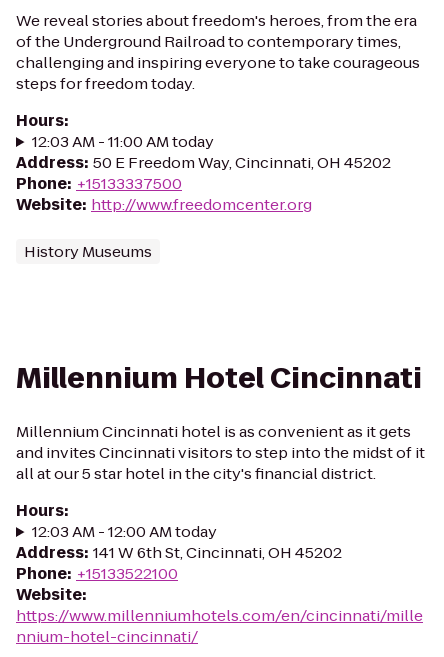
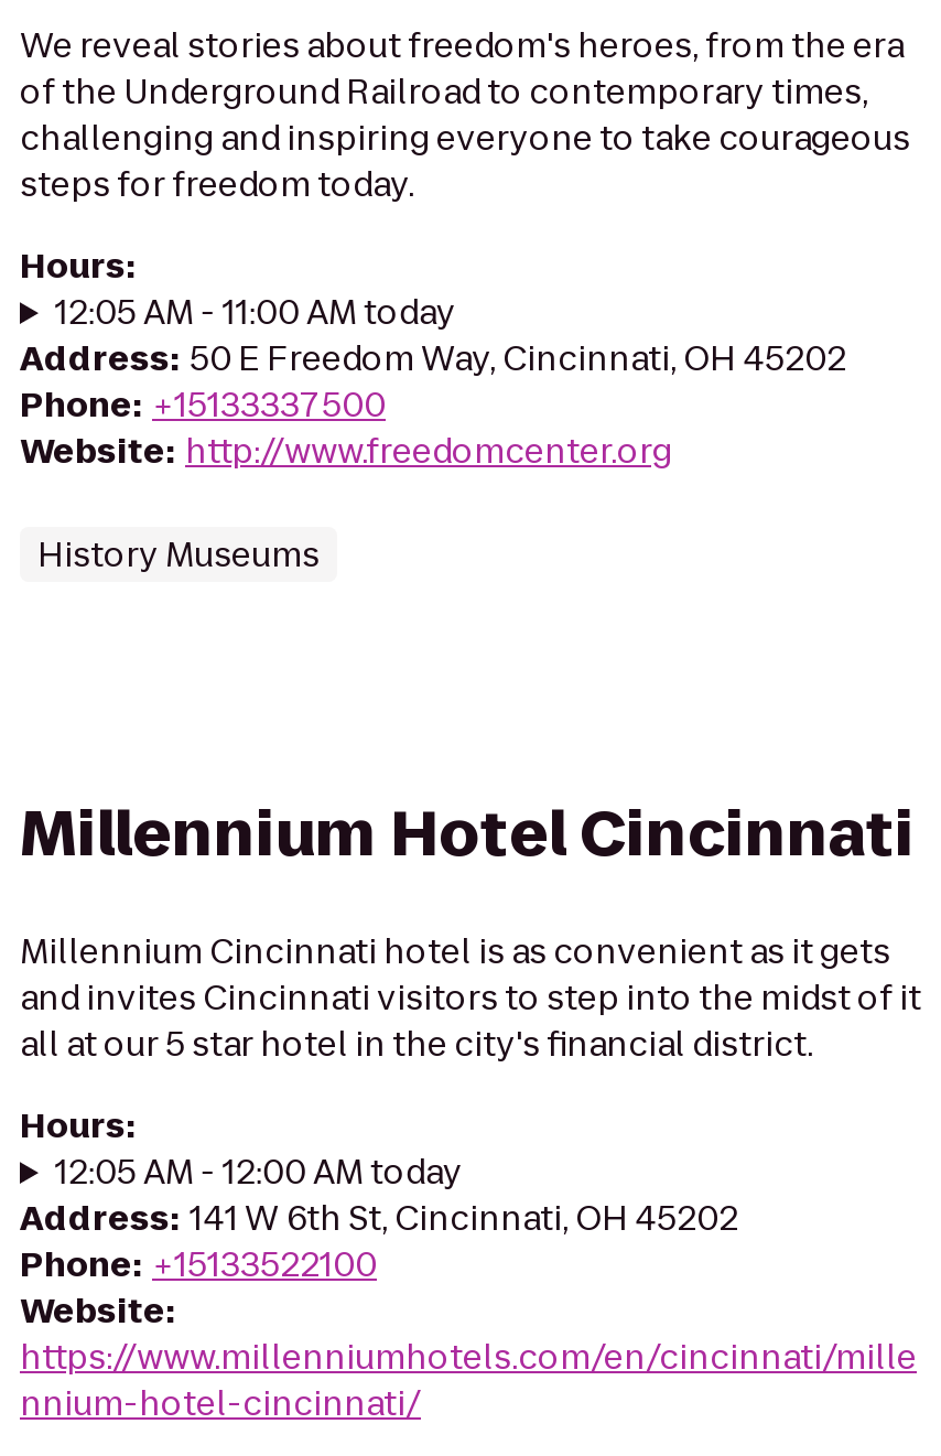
- 12:03 AM - 11:00 AM today
+ 12:05 AM - 11:00 AM today

- 12:03 AM - 12:00 AM today
+ 12:05 AM - 12:00 AM today
